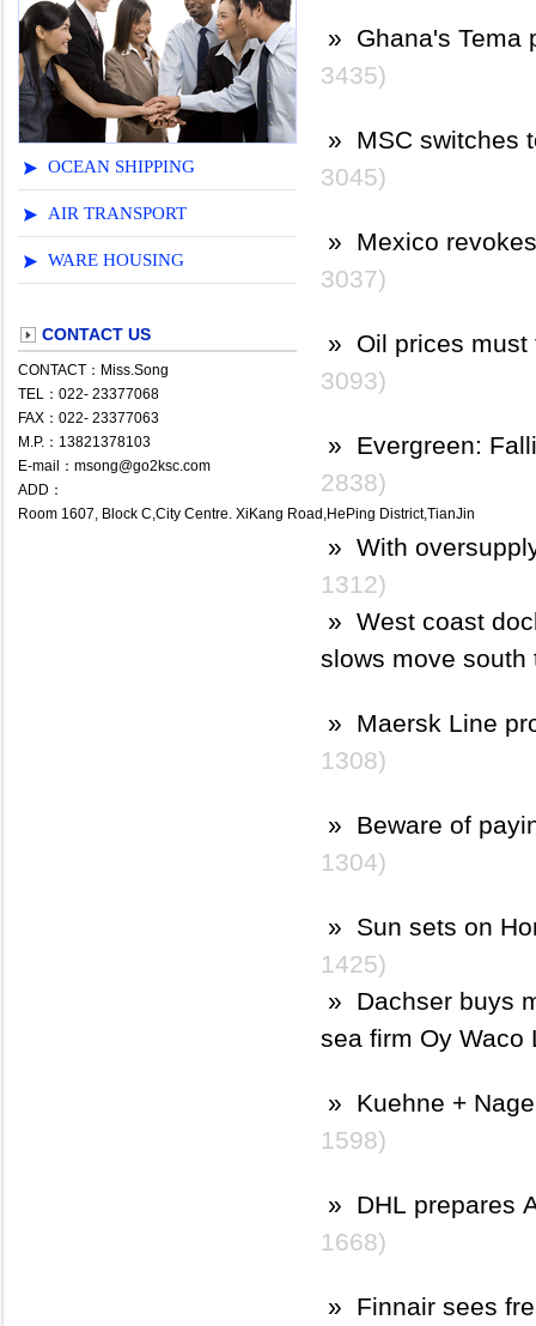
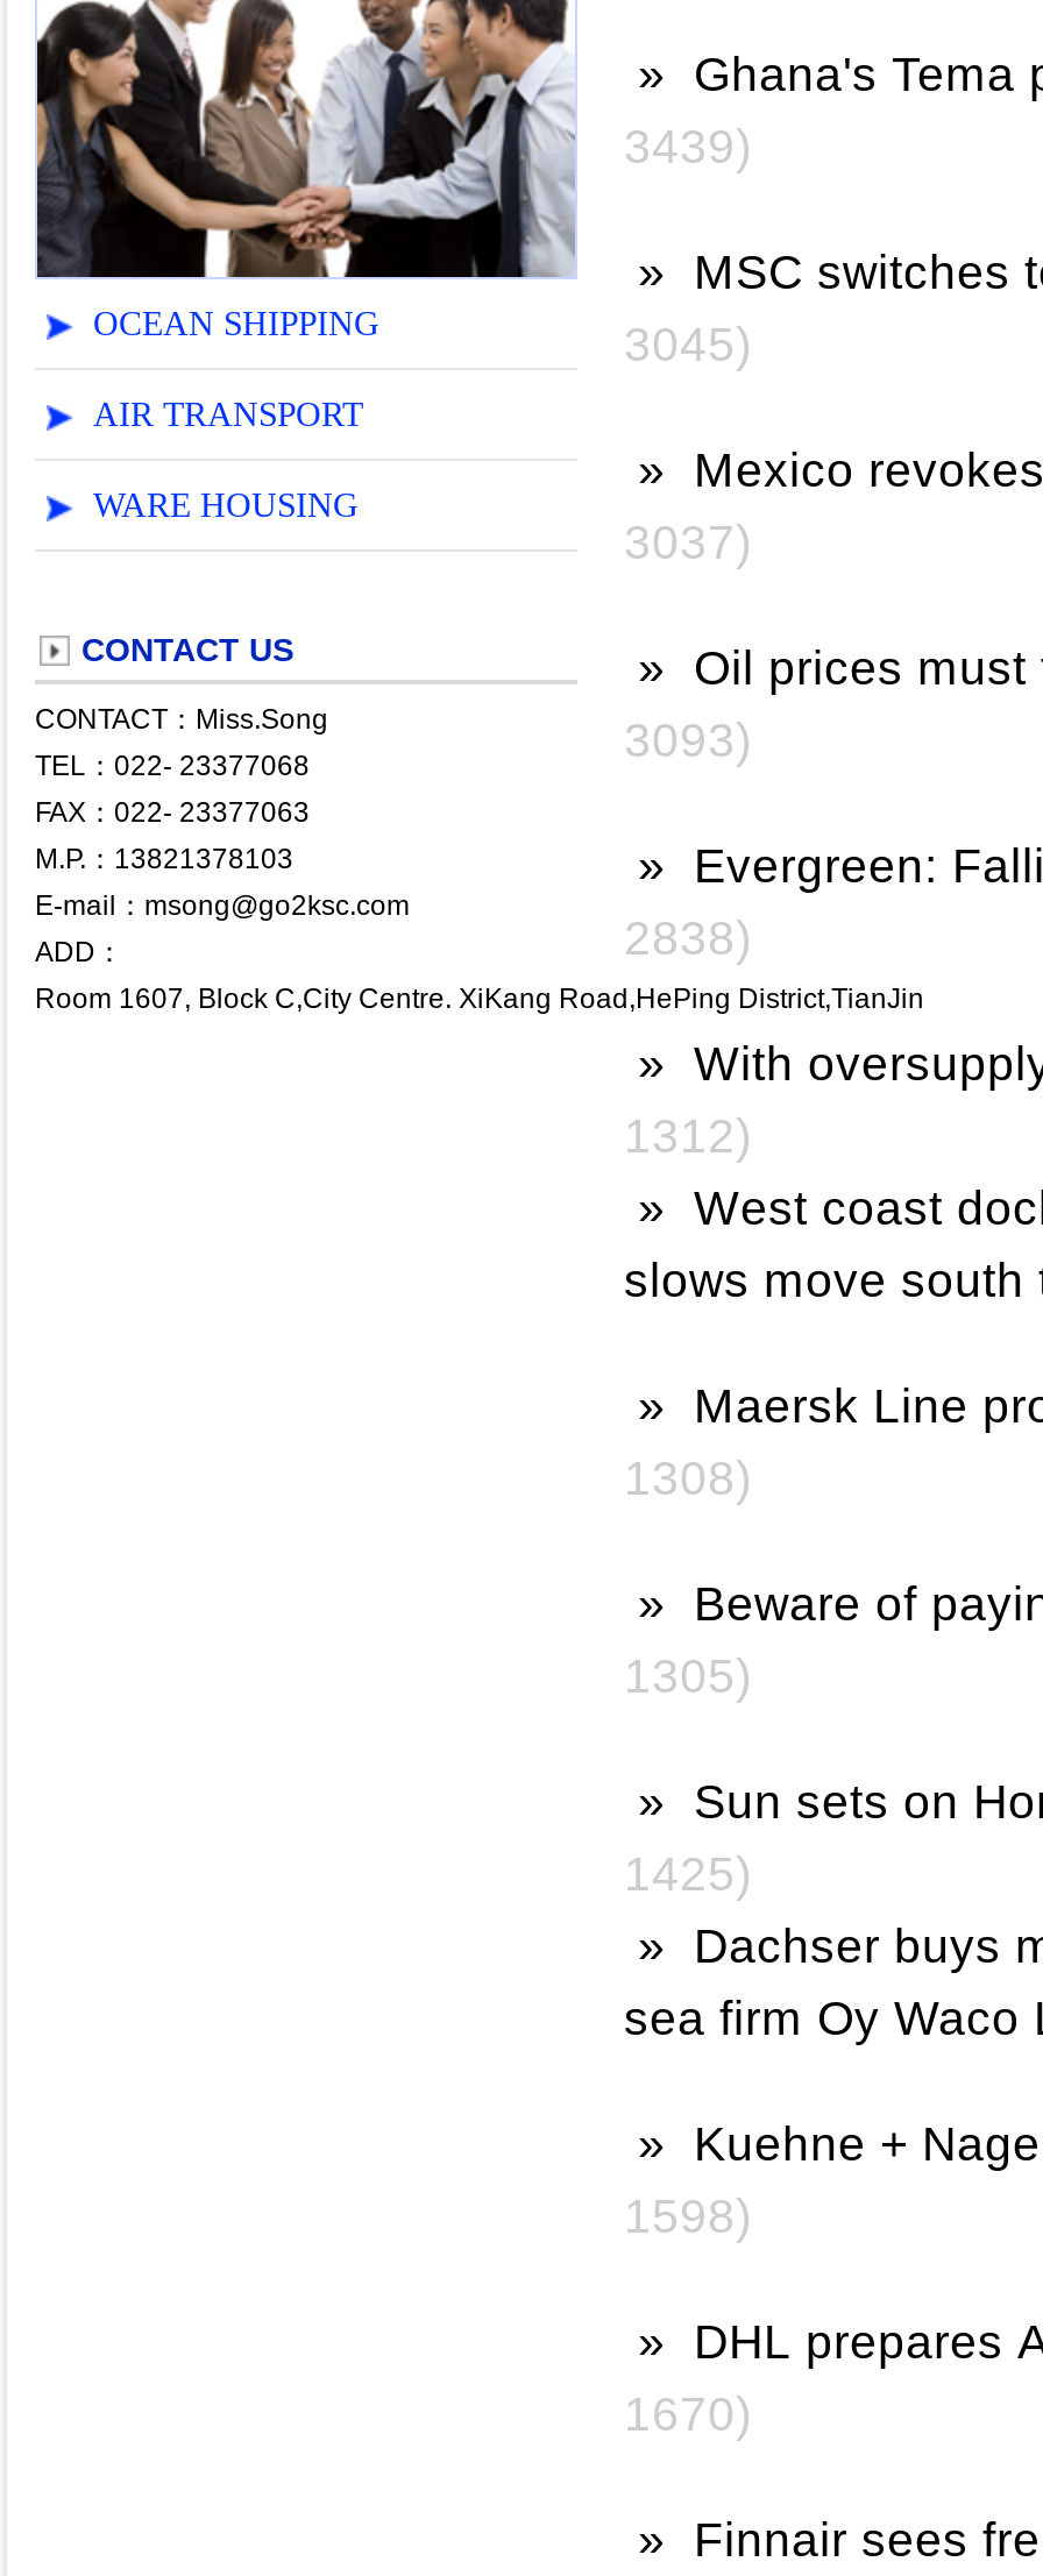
- 3435)
+ 3439)

- 1304)
+ 1305)

- 1668)
+ 1670)
